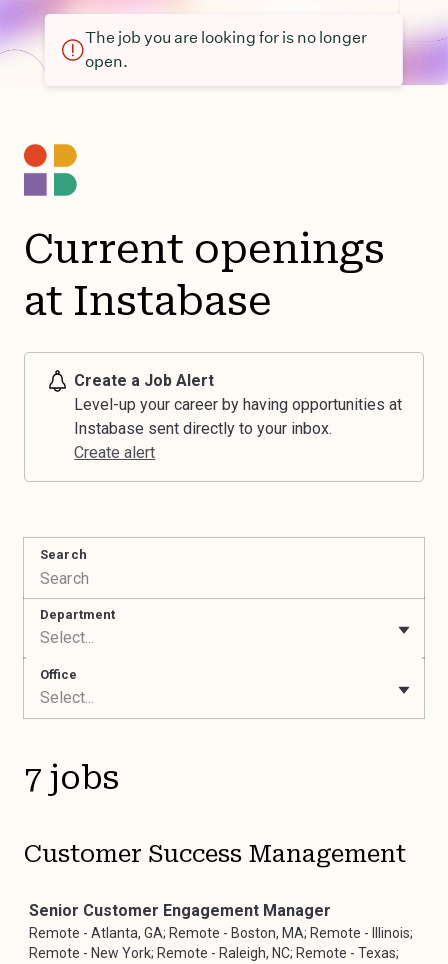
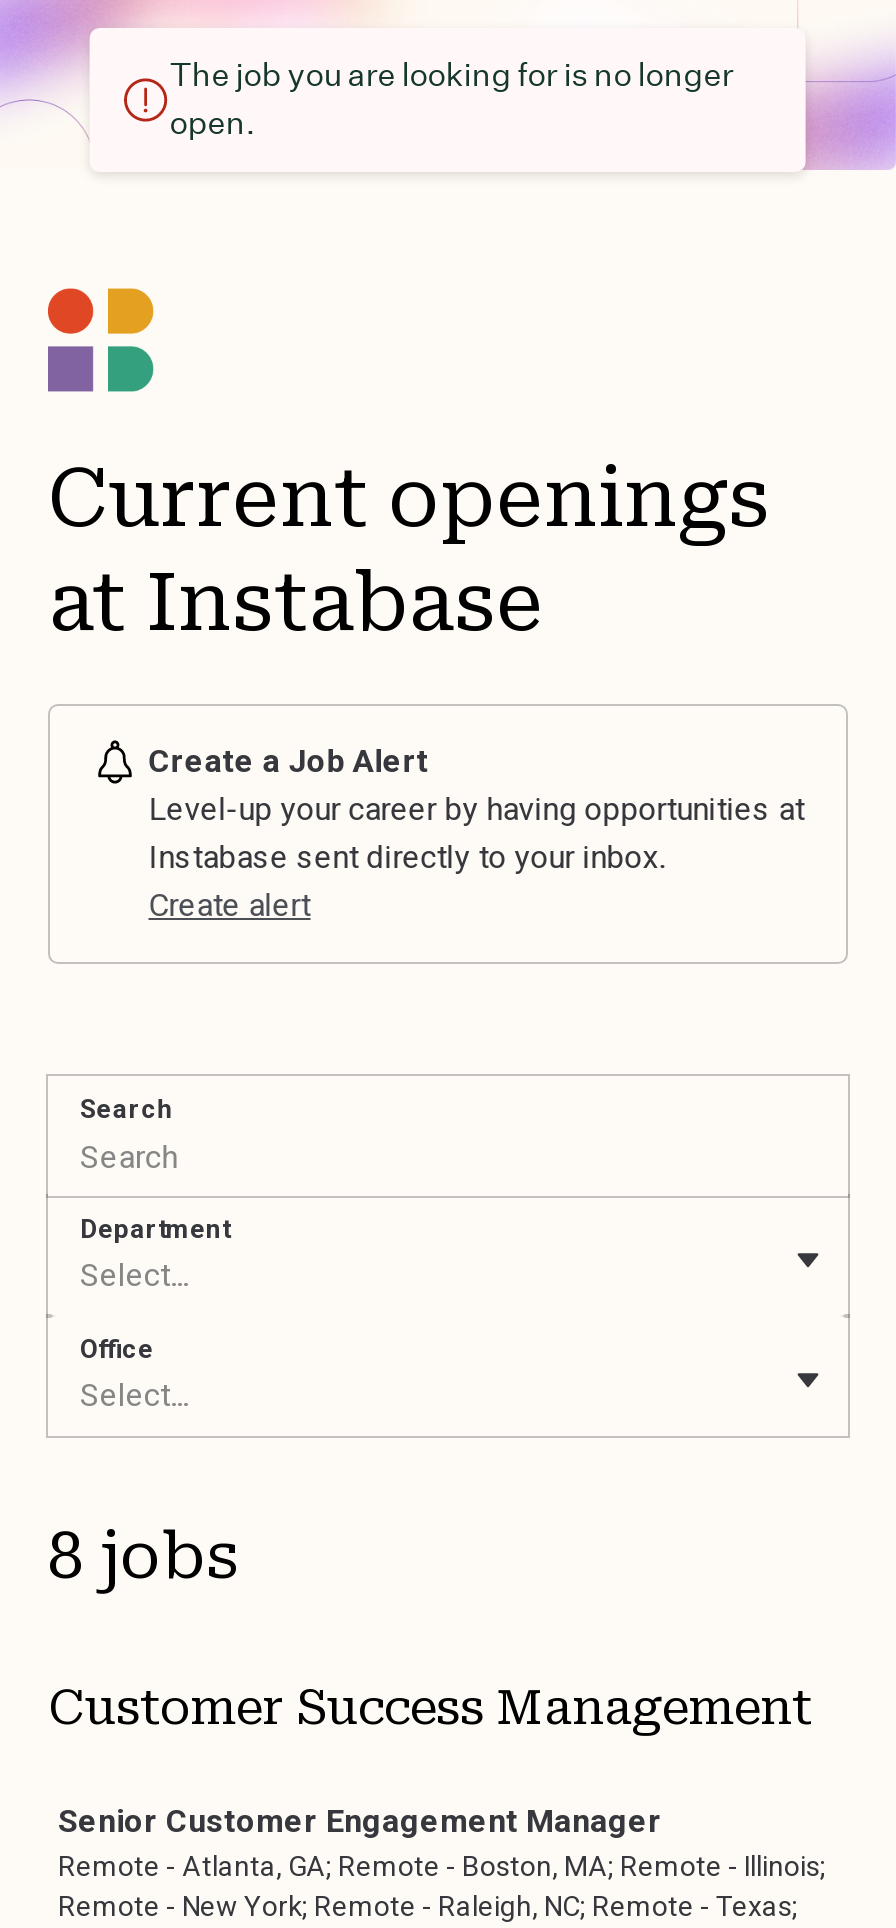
- 7 jobs
+ 8 jobs
